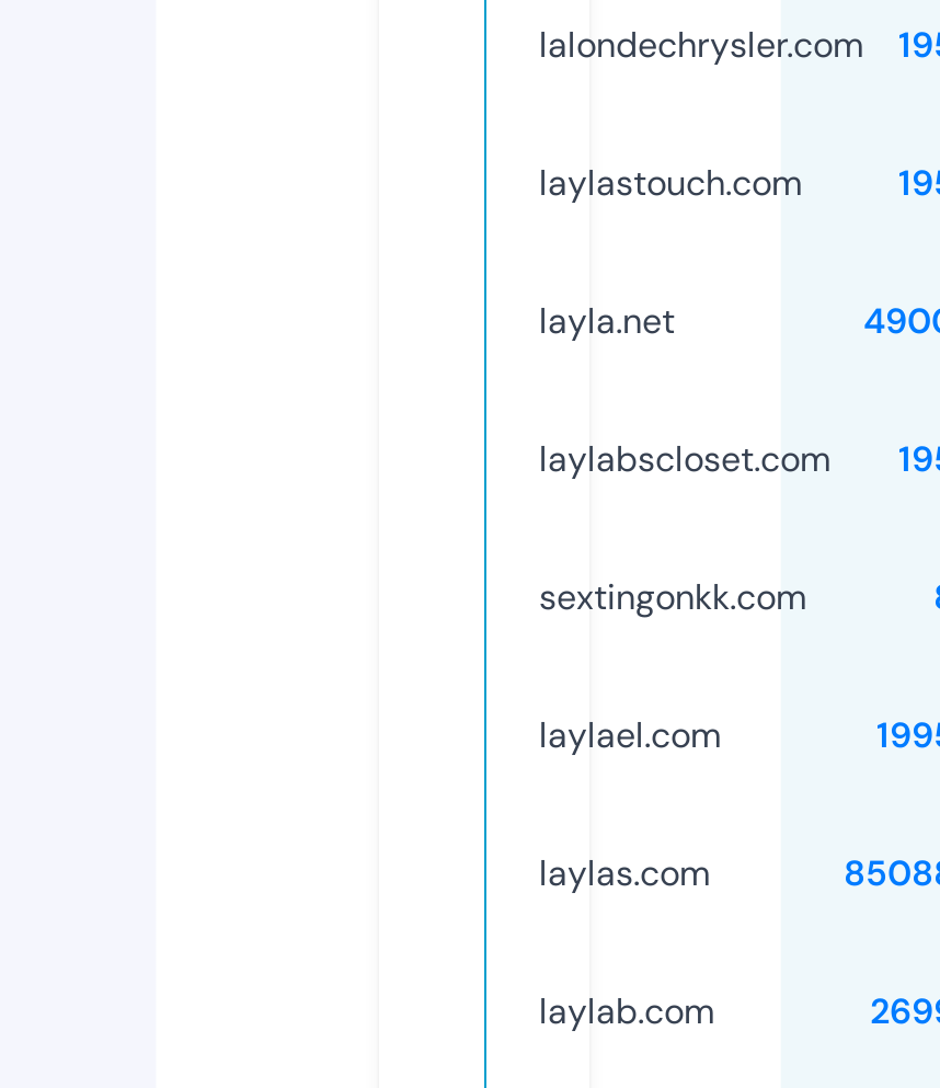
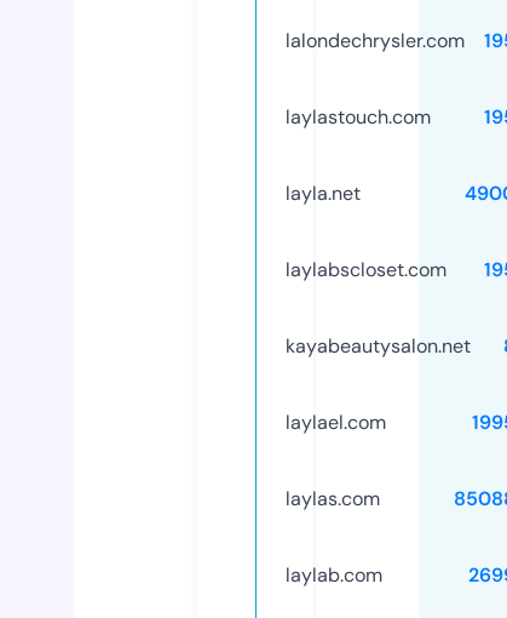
- sextingonkk.com
+ kayabeautysalon.net
